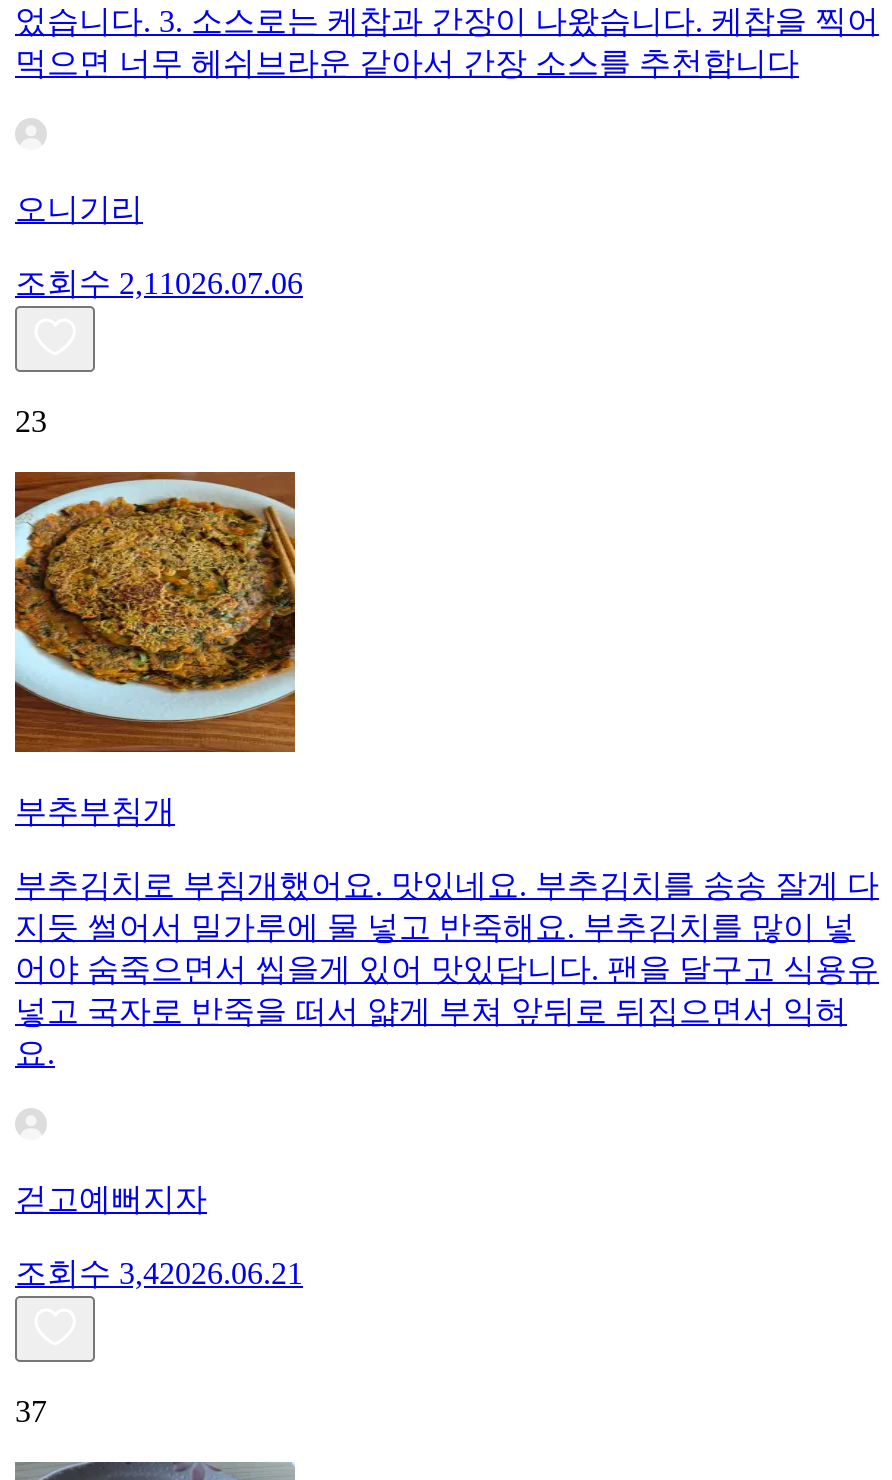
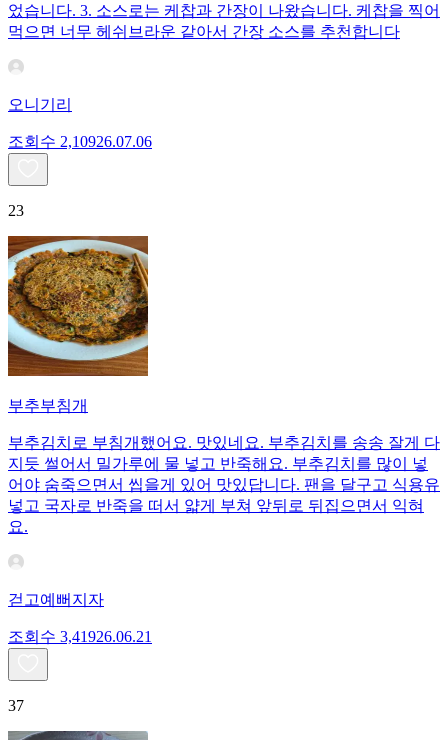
- 조회수 2,11026.07.06
+ 조회수 2,10926.07.06

- 조회수 3,42026.06.21
+ 조회수 3,41926.06.21
